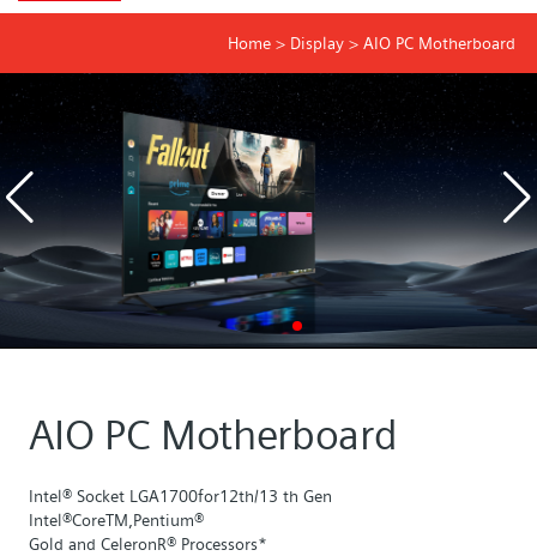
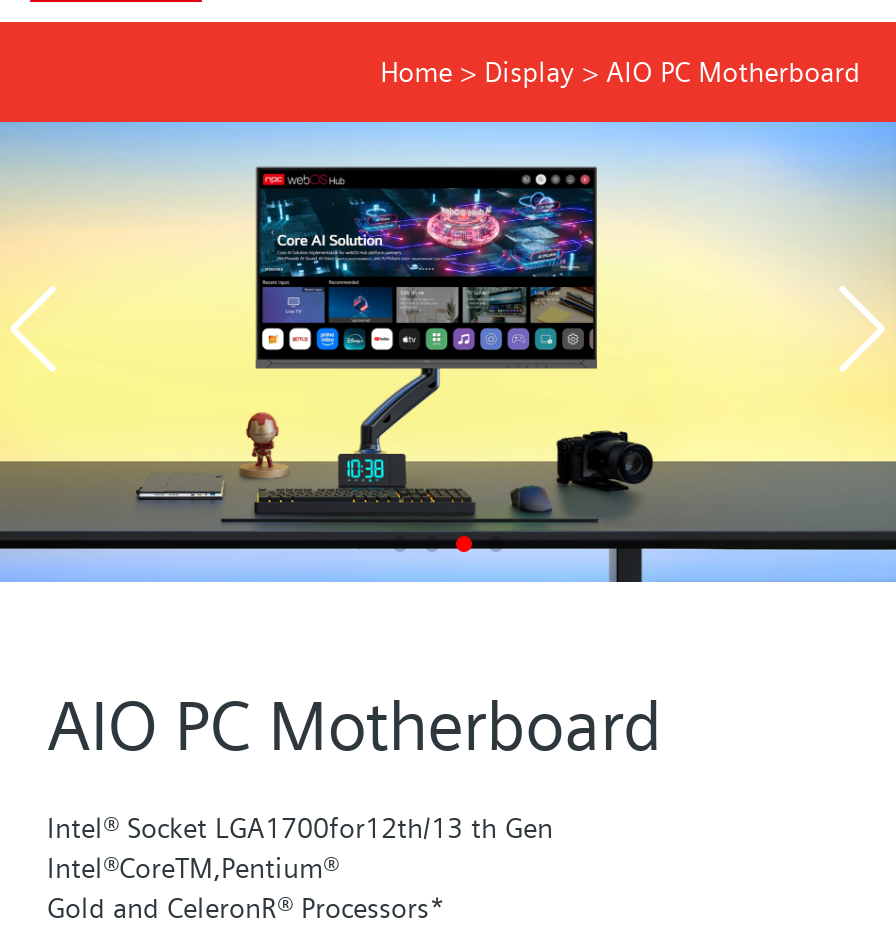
- [image]
+ [image]
